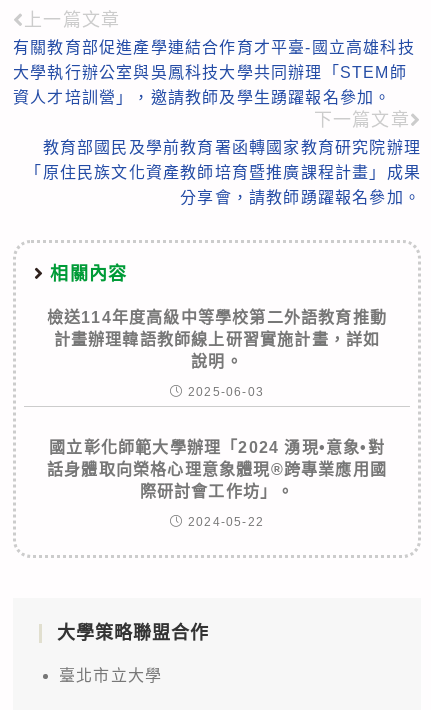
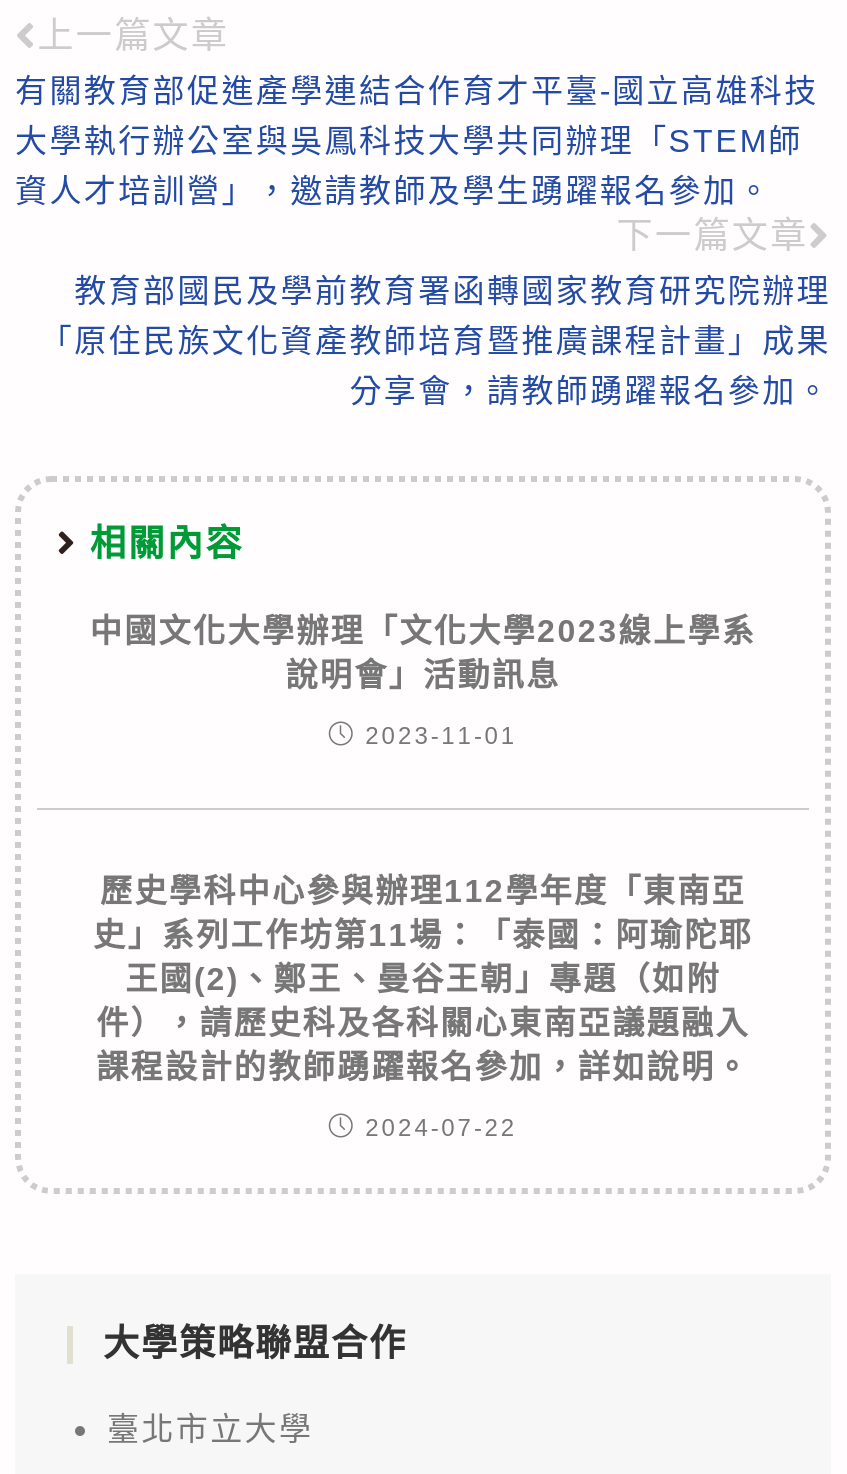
- 檢送114年度高級中等學校第二外語教育推動
- 計畫辦理韓語教師線上研習實施計畫，詳如
- 說明。
+ 中國文化大學辦理「文化大學2023線上學系
+ 說明會」活動訊息

- 2025-06-03
+ 2023-11-01

- 國立彰化師範大學辦理「2024 湧現•意象•對
- 話身體取向榮格心理意象體現®跨專業應用國
- 際研討會工作坊」。
+ 歷史學科中心參與辦理112學年度「東南亞
+ 史」系列工作坊第11場：「泰國：阿瑜陀耶
+ 王國(2)、鄭王、曼谷王朝」專題（如附
+ 件），請歷史科及各科關心東南亞議題融入
+ 課程設計的教師踴躍報名參加，詳如說明。

- 2024-05-22
+ 2024-07-22
